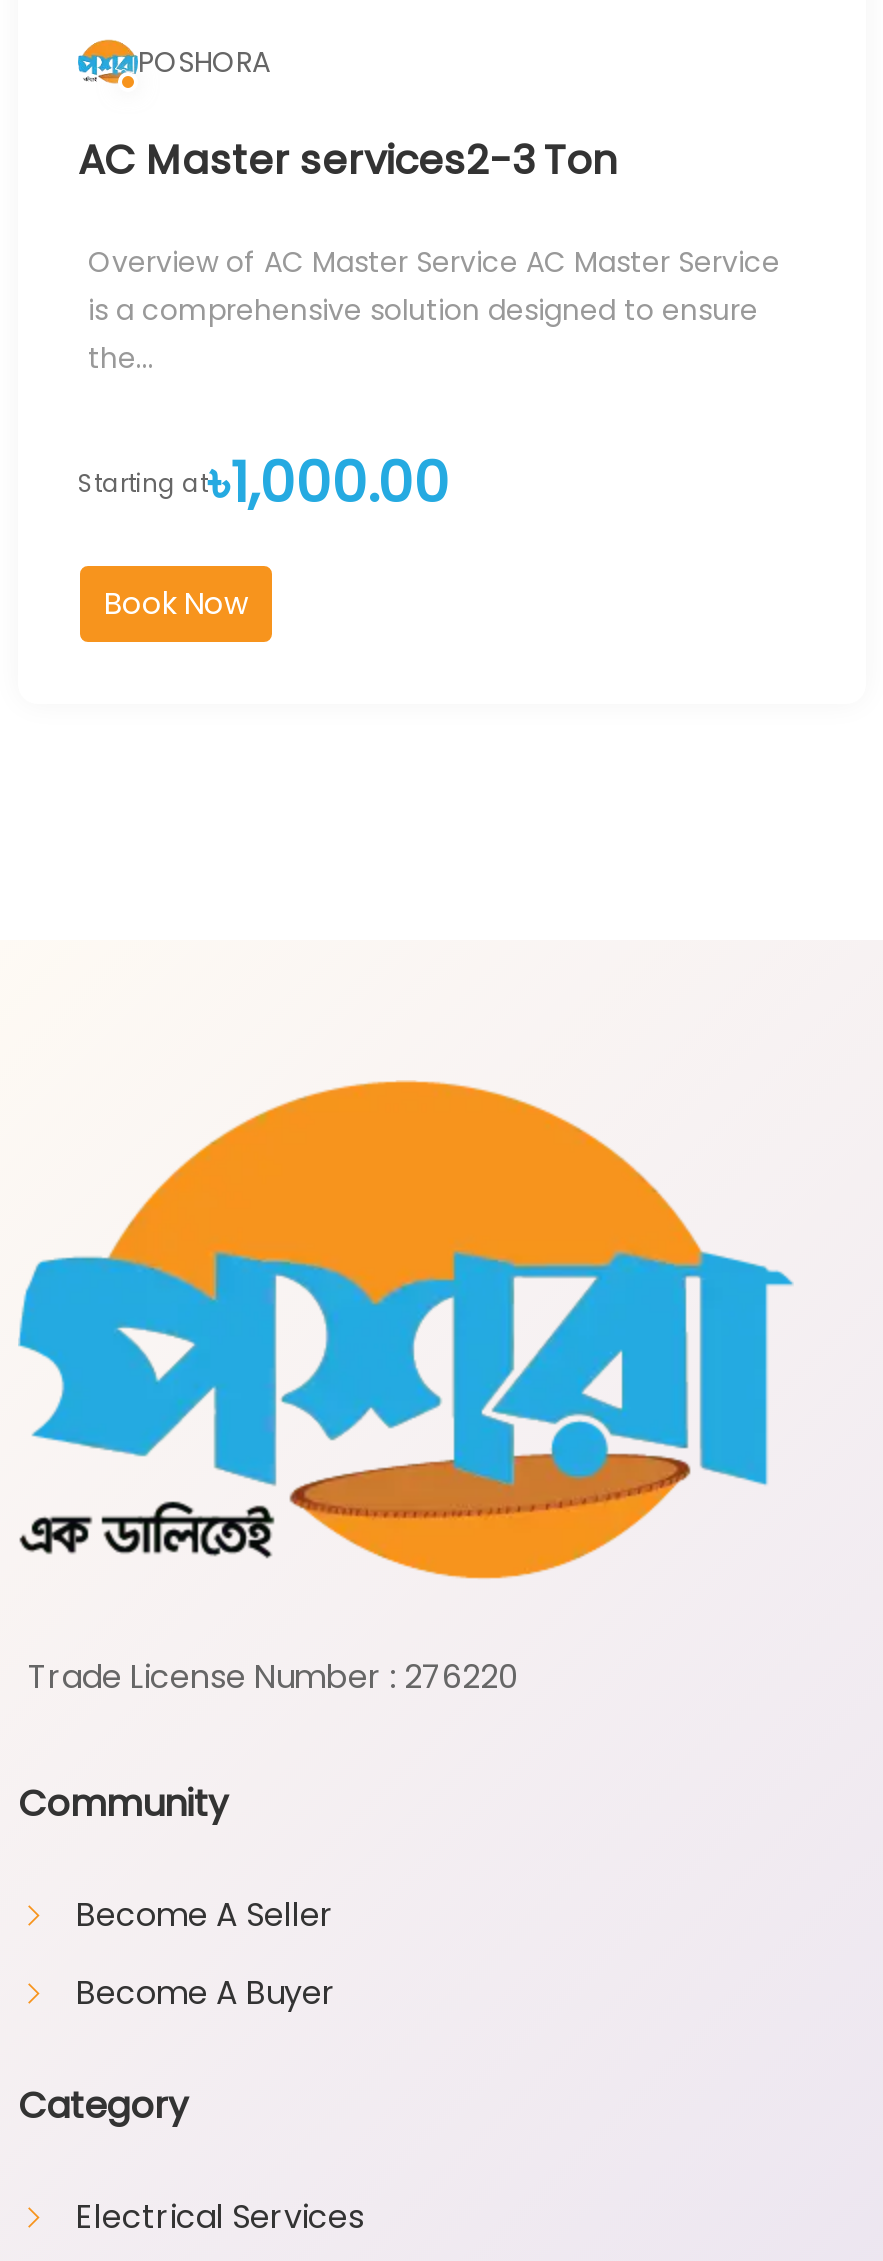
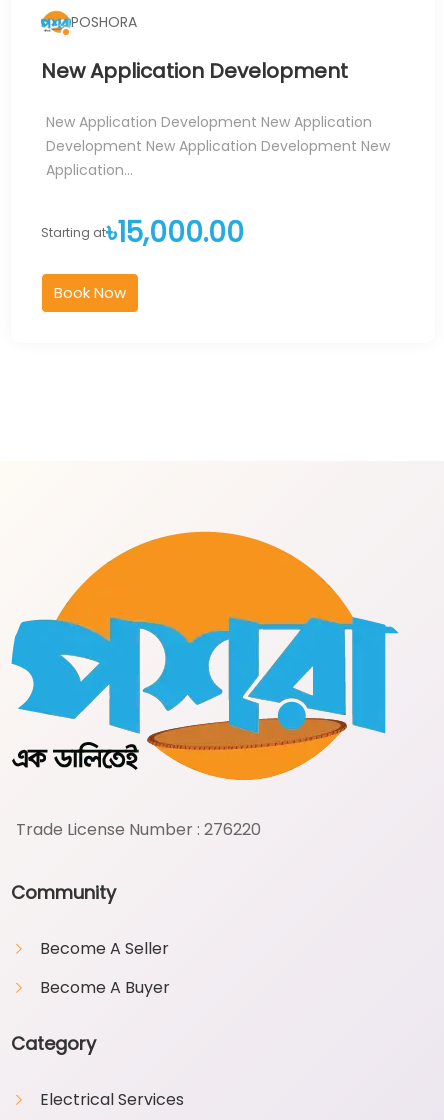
- AC Master services2-3 Ton
+ New Application Development

- Overview of AC Master Service AC Master Service
- is a comprehensive solution designed to ensure
- the...
+ New Application Development New Application
+ Development New Application Development New
+ Application...

- Starting at৳1,000.00
+ Starting at৳15,000.00
